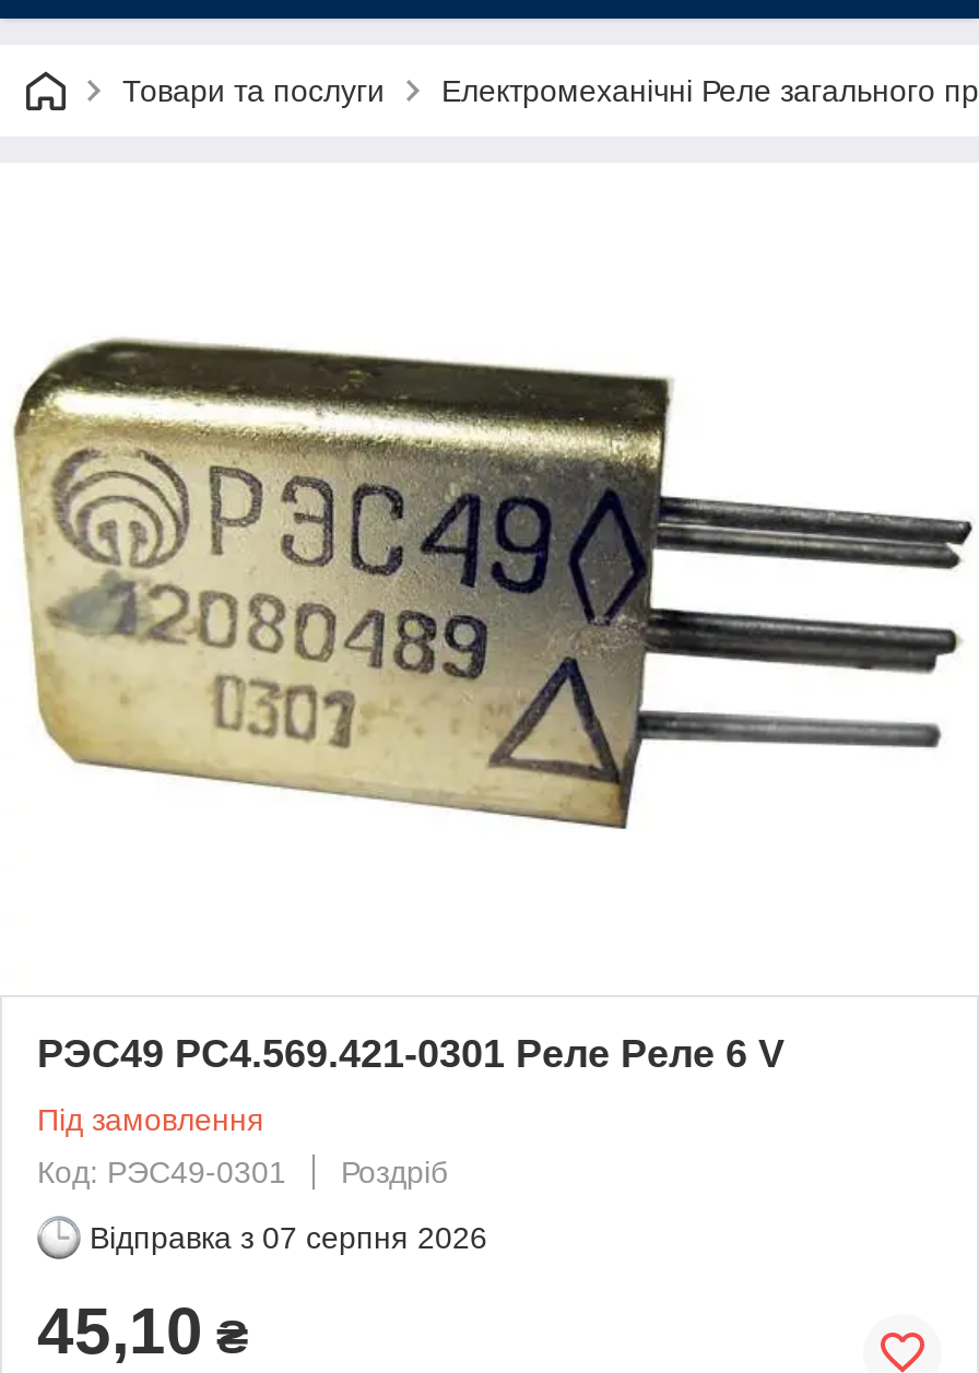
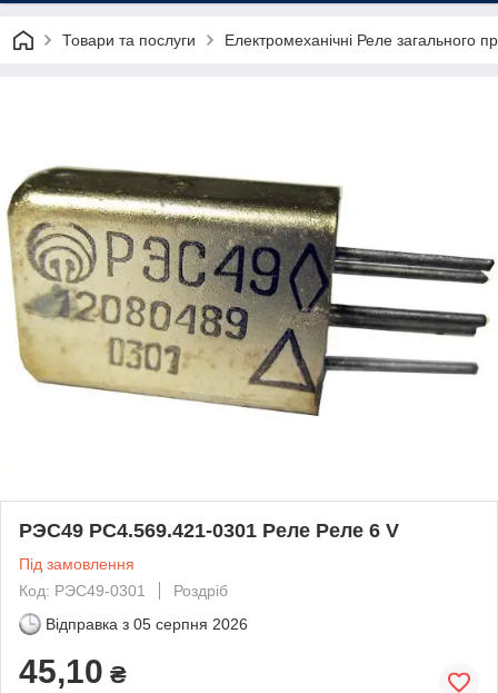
- Відправка з 07 серпня 2026
+ Відправка з 05 серпня 2026
